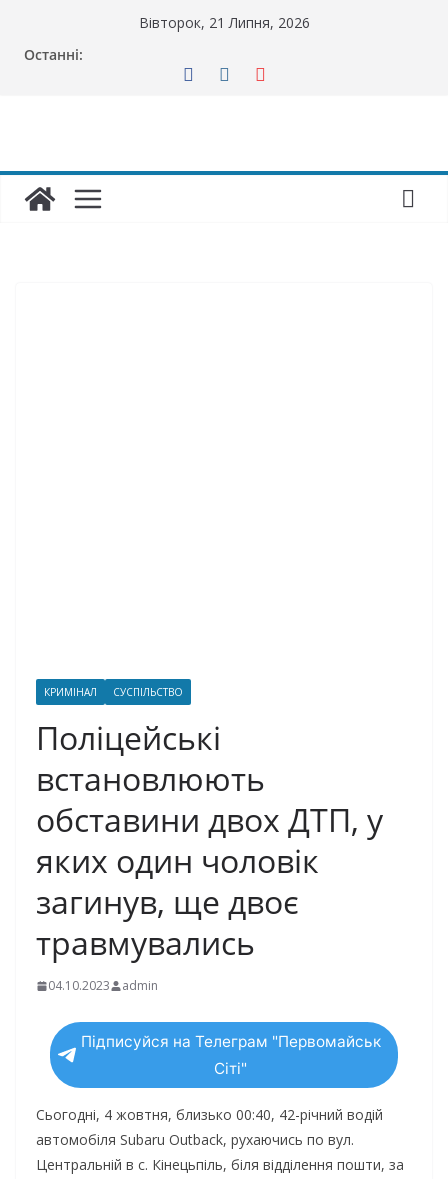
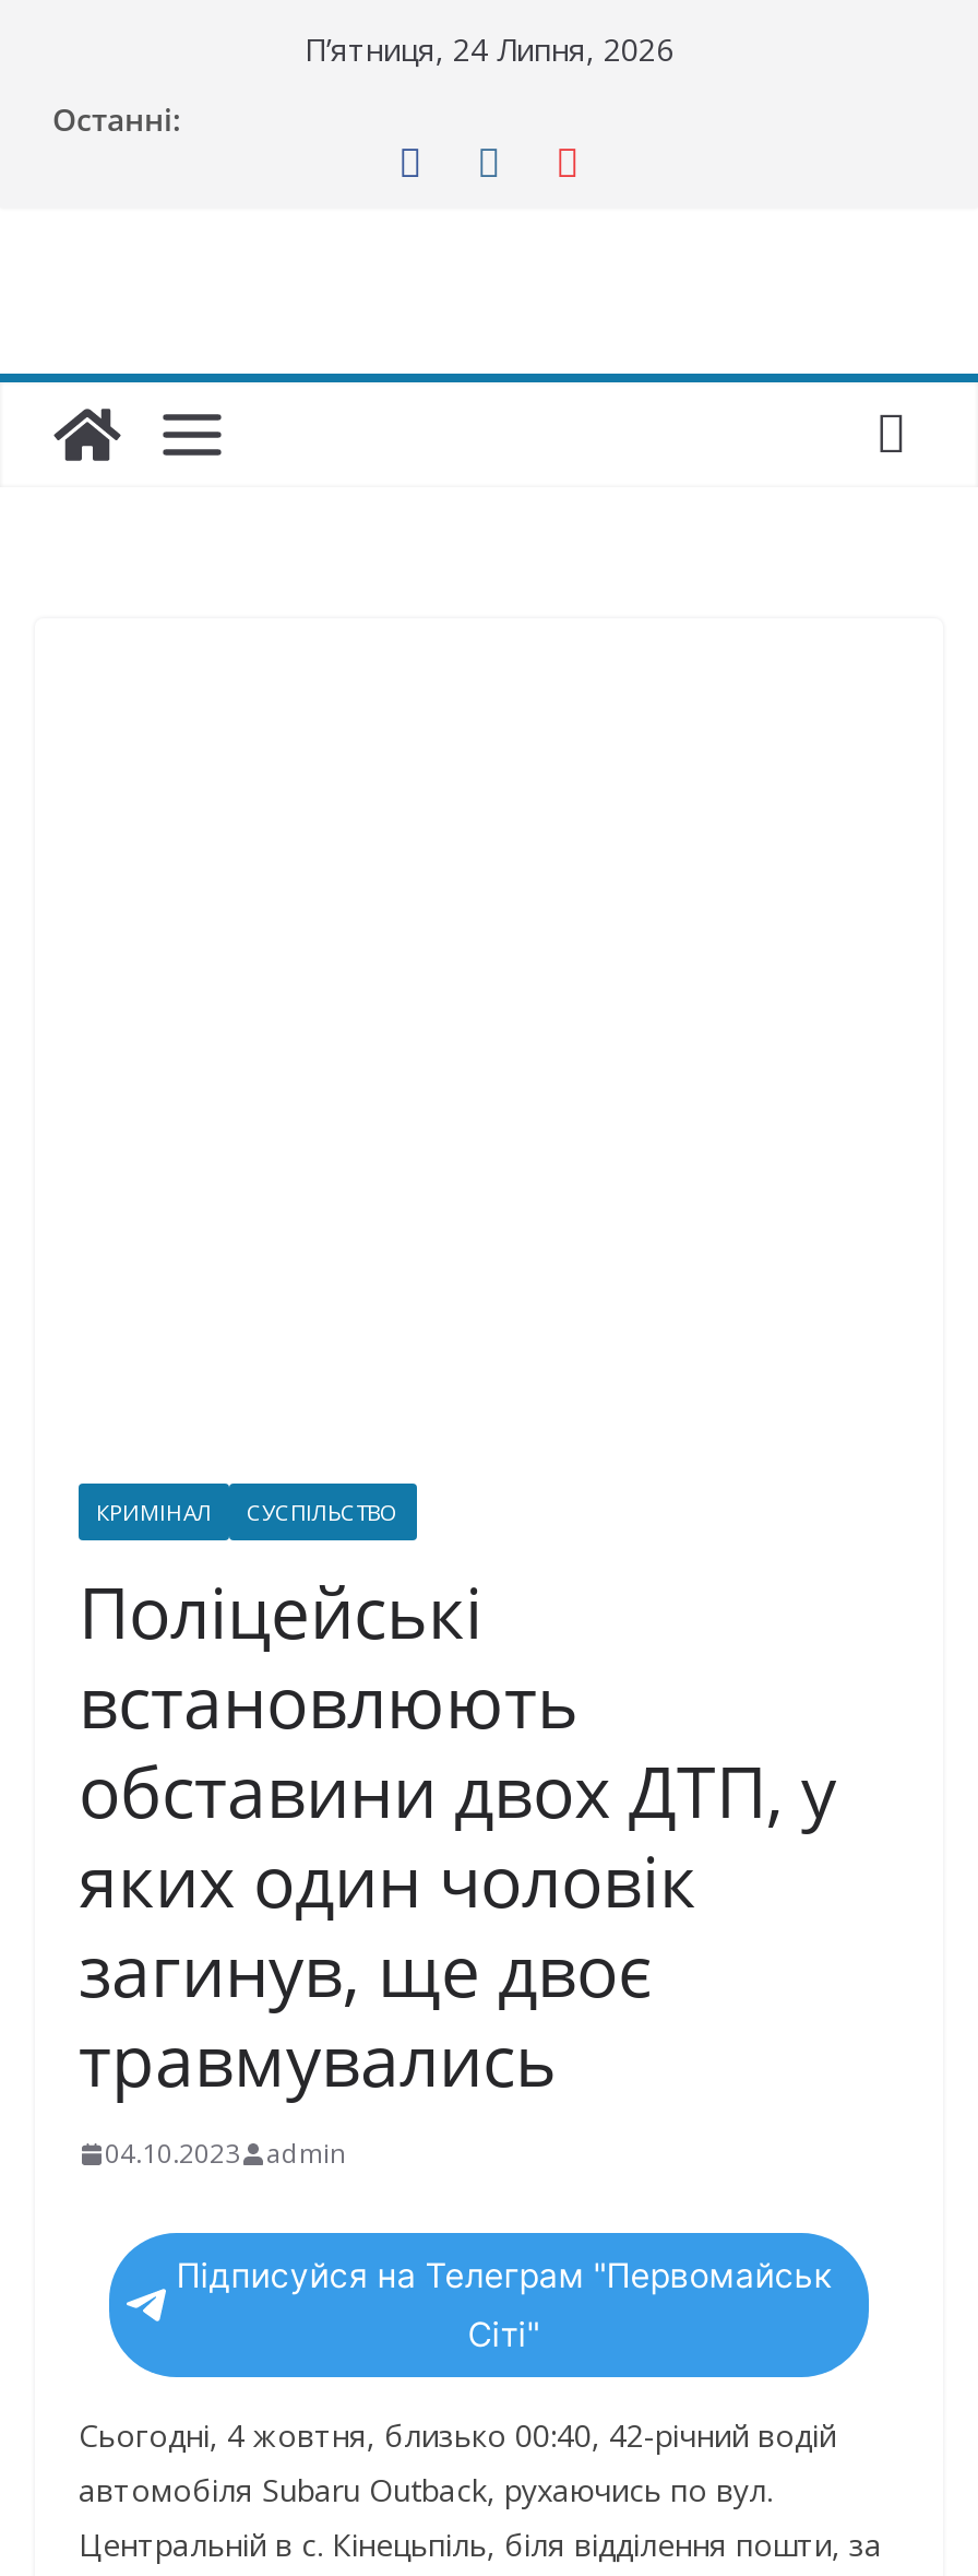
- Вівторок, 21 Липня, 2026
+ П’ятниця, 24 Липня, 2026
